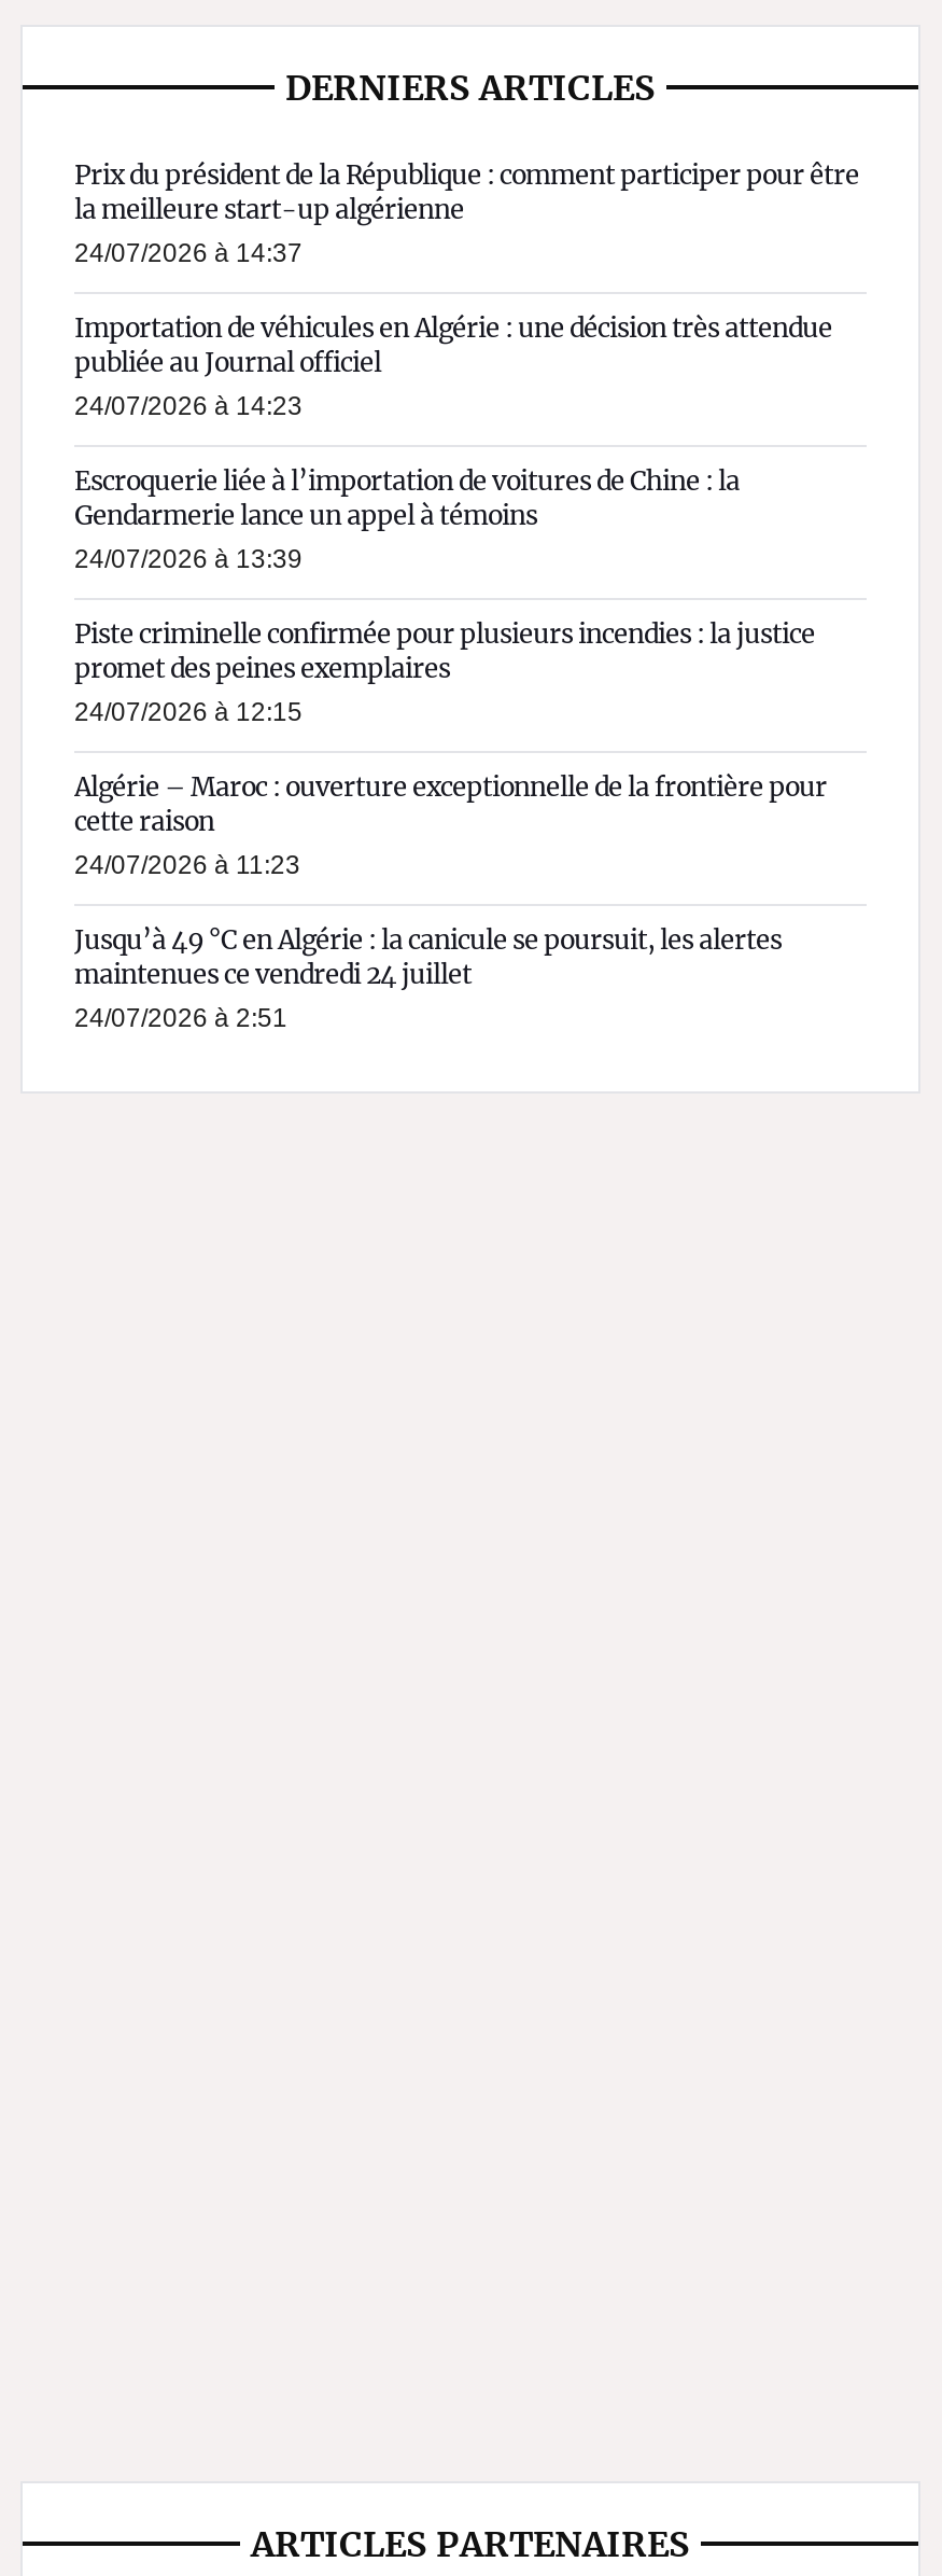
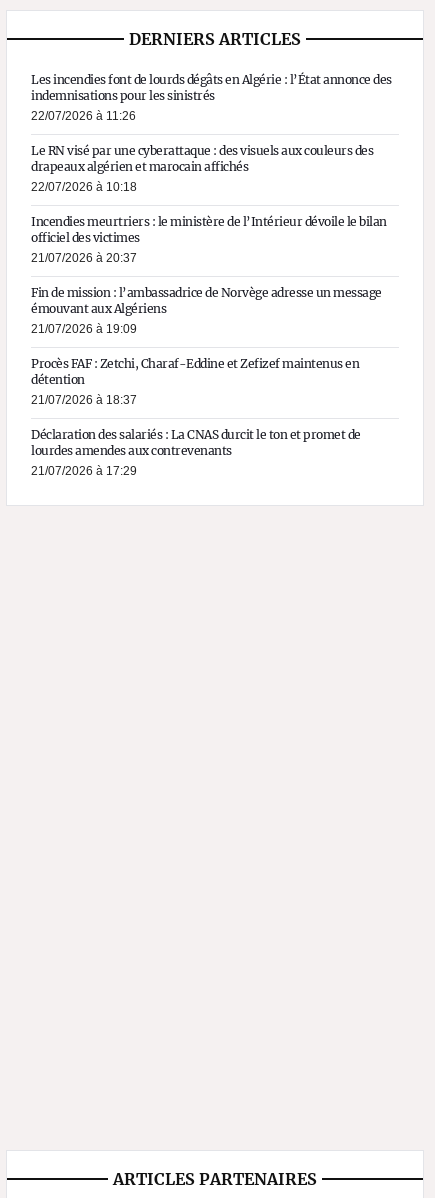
- Prix du président de la République : comment participer pour être
- la meilleure start-up algérienne
- 24/07/2026 à 14:37
+ Les incendies font de lourds dégâts en Algérie : l’État annonce des
+ indemnisations pour les sinistrés
+ 22/07/2026 à 11:26

- Importation de véhicules en Algérie : une décision très attendue
- publiée au Journal officiel
- 24/07/2026 à 14:23
+ Le RN visé par une cyberattaque : des visuels aux couleurs des
+ drapeaux algérien et marocain affichés
+ 22/07/2026 à 10:18

- Escroquerie liée à l’importation de voitures de Chine : la
- Gendarmerie lance un appel à témoins
- 24/07/2026 à 13:39
+ Incendies meurtriers : le ministère de l’Intérieur dévoile le bilan
+ officiel des victimes
+ 21/07/2026 à 20:37

- Piste criminelle confirmée pour plusieurs incendies : la justice
- promet des peines exemplaires
- 24/07/2026 à 12:15
+ Fin de mission : l’ambassadrice de Norvège adresse un message
+ émouvant aux Algériens
+ 21/07/2026 à 19:09

- Algérie – Maroc : ouverture exceptionnelle de la frontière pour
- cette raison
- 24/07/2026 à 11:23
+ Procès FAF : Zetchi, Charaf-Eddine et Zefizef maintenus en
+ détention
+ 21/07/2026 à 18:37

- Jusqu’à 49 °C en Algérie : la canicule se poursuit, les alertes
- maintenues ce vendredi 24 juillet
- 24/07/2026 à 2:51
+ Déclaration des salariés : La CNAS durcit le ton et promet de
+ lourdes amendes aux contrevenants
+ 21/07/2026 à 17:29
